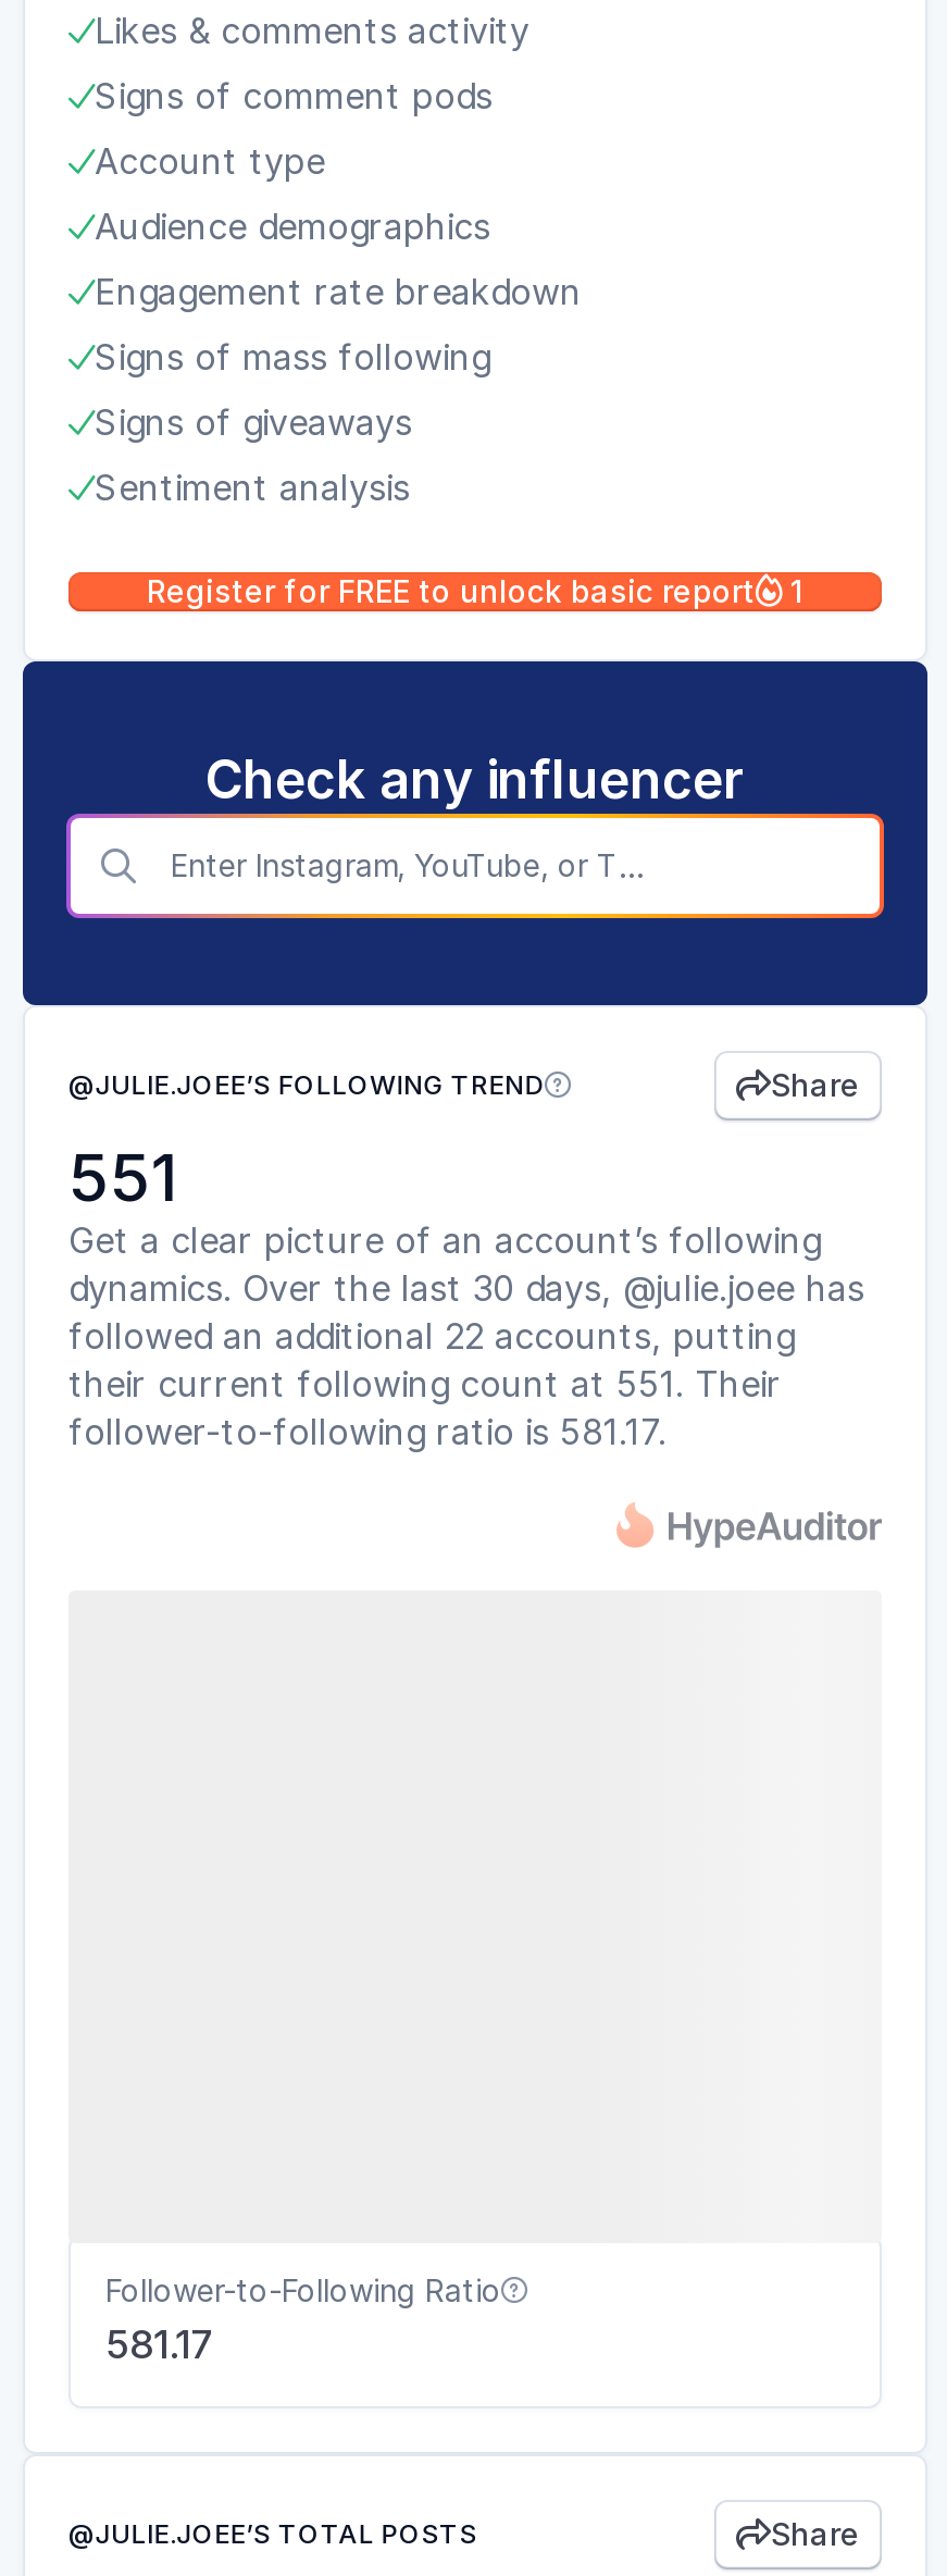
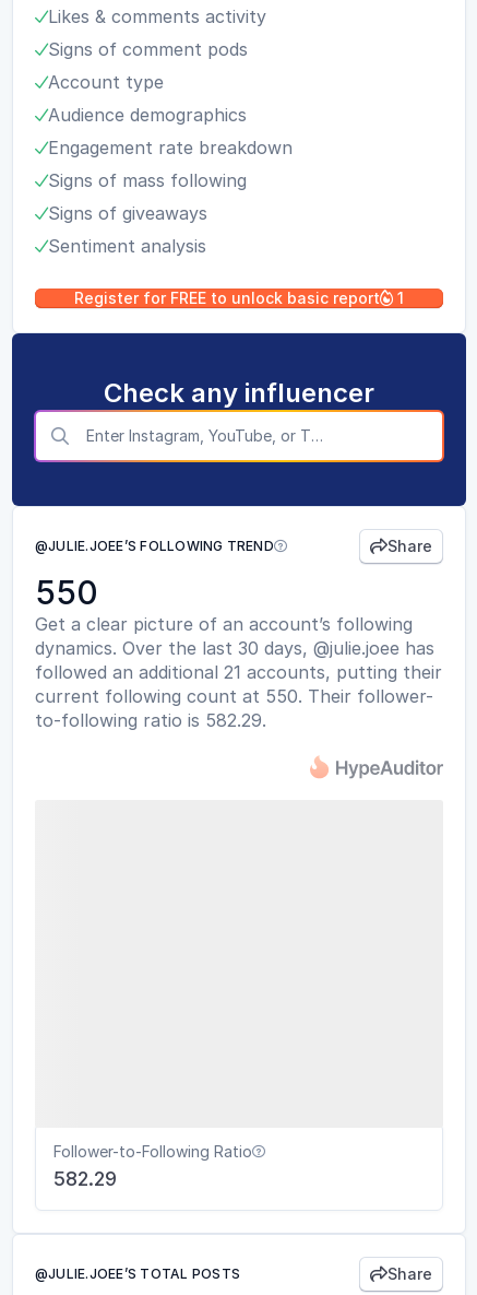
- 551
+ 550

- followed an additional 22 accounts, putting
- their current following count at 551. Their
- follower-to-following ratio is 581.17.
+ followed an additional 21 accounts, putting their
+ current following count at 550. Their follower-
+ to-following ratio is 582.29.

- 581.17
+ 582.29
